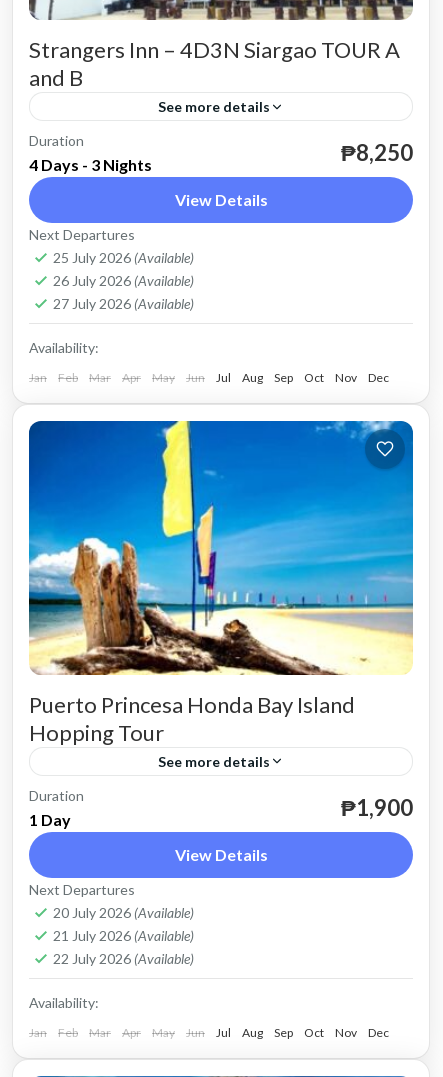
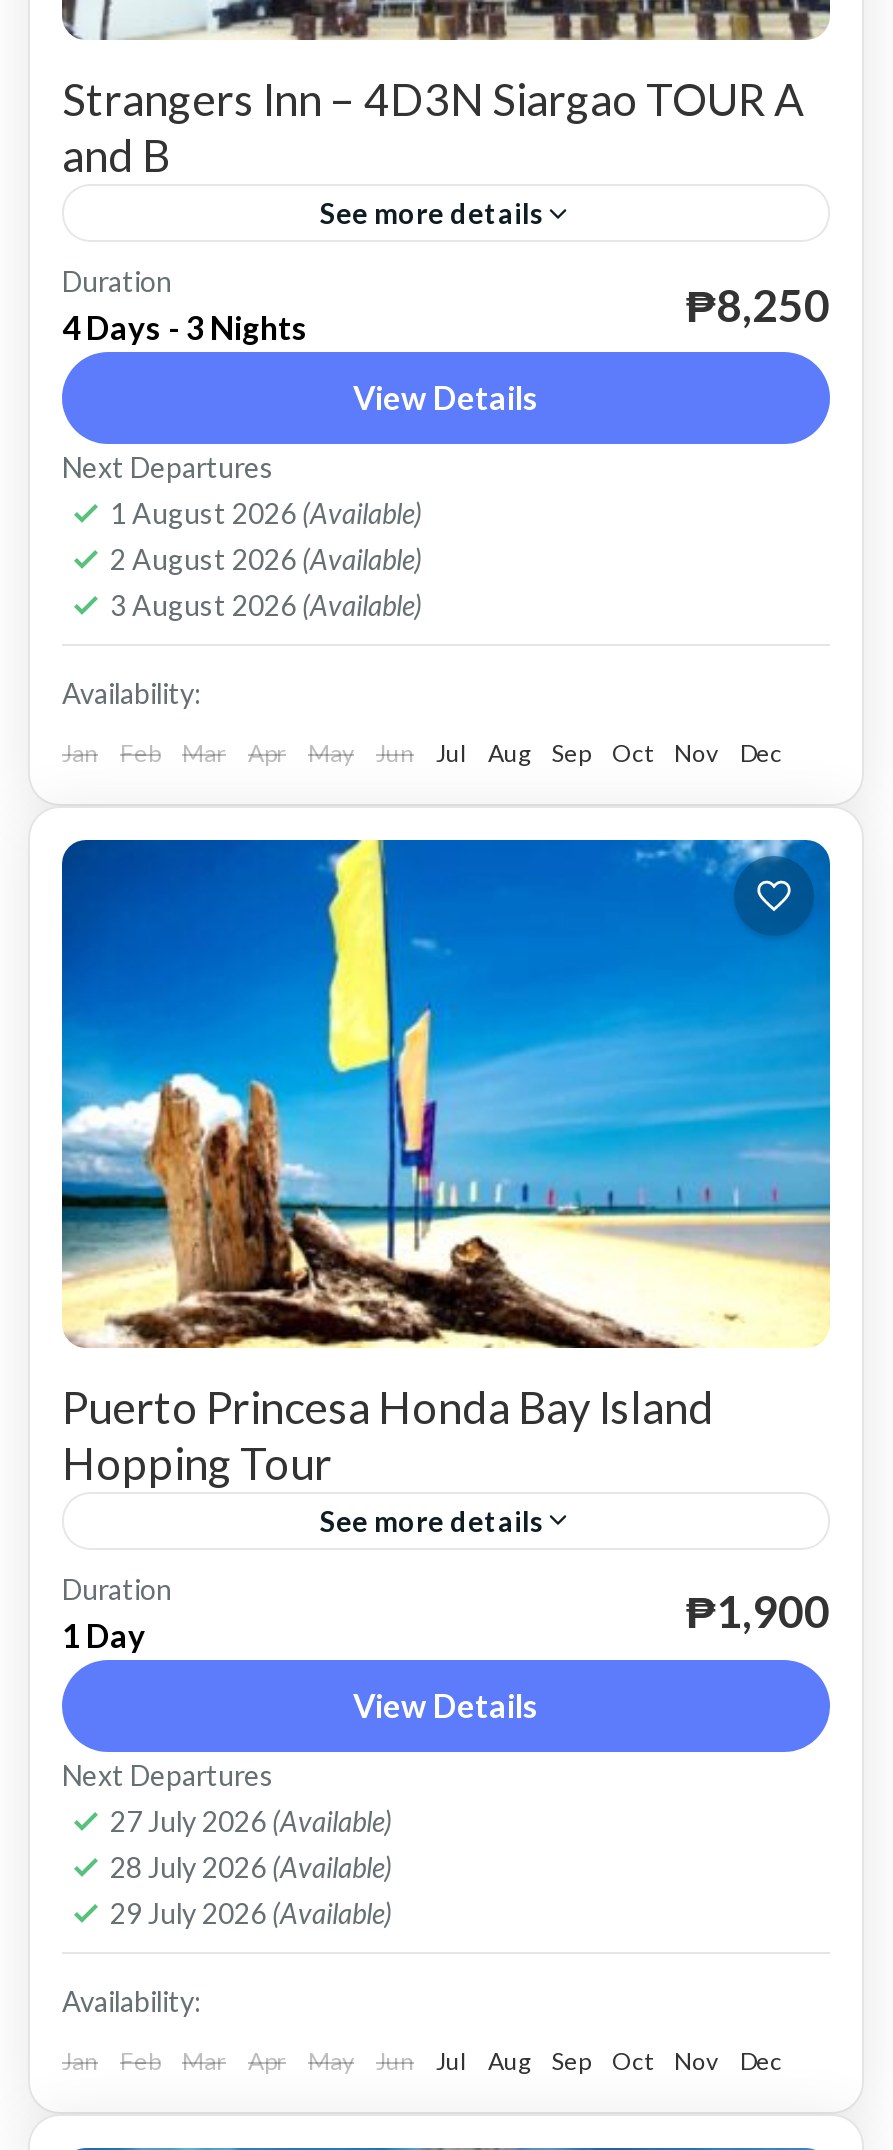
- 25 July 2026 (Available)
+ 1 August 2026 (Available)

+ 3 August 2026 (Available)

- 26 July 2026 (Available)
+ 2 August 2026 (Available)

moved down: 27 July 2026 (Available)

- 20 July 2026 (Available)

- 21 July 2026 (Available)
+ 28 July 2026 (Available)

- 22 July 2026 (Available)
+ 29 July 2026 (Available)
